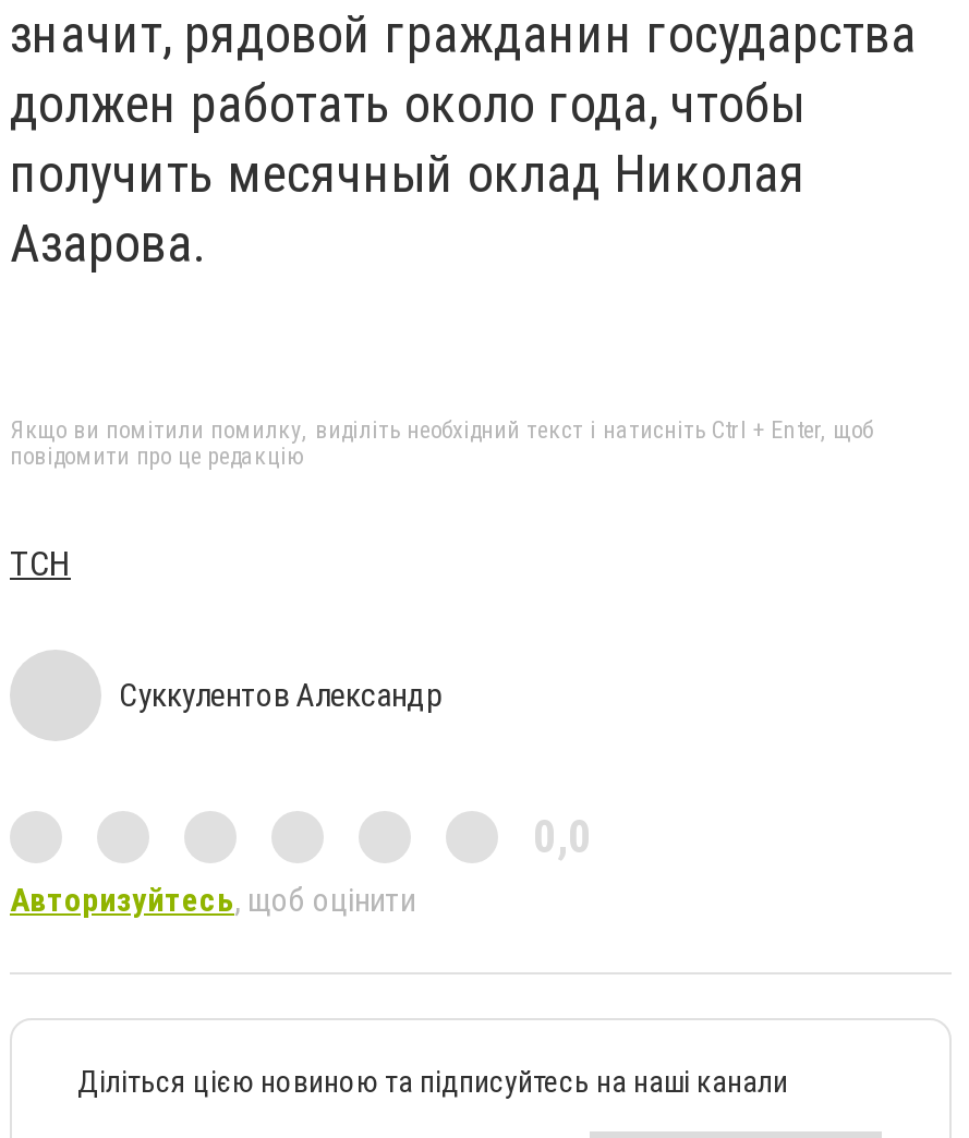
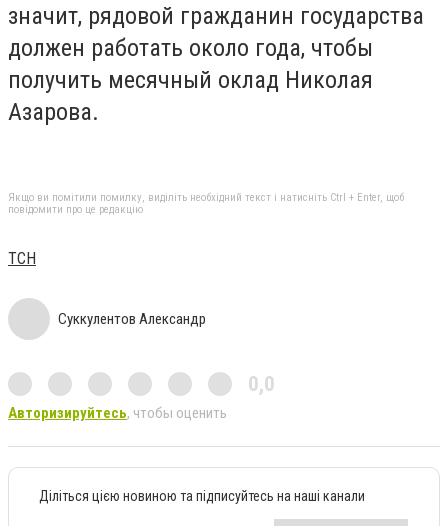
- Авторизуйтесь, щоб оцінити
+ Авторизируйтесь, чтобы оценить
